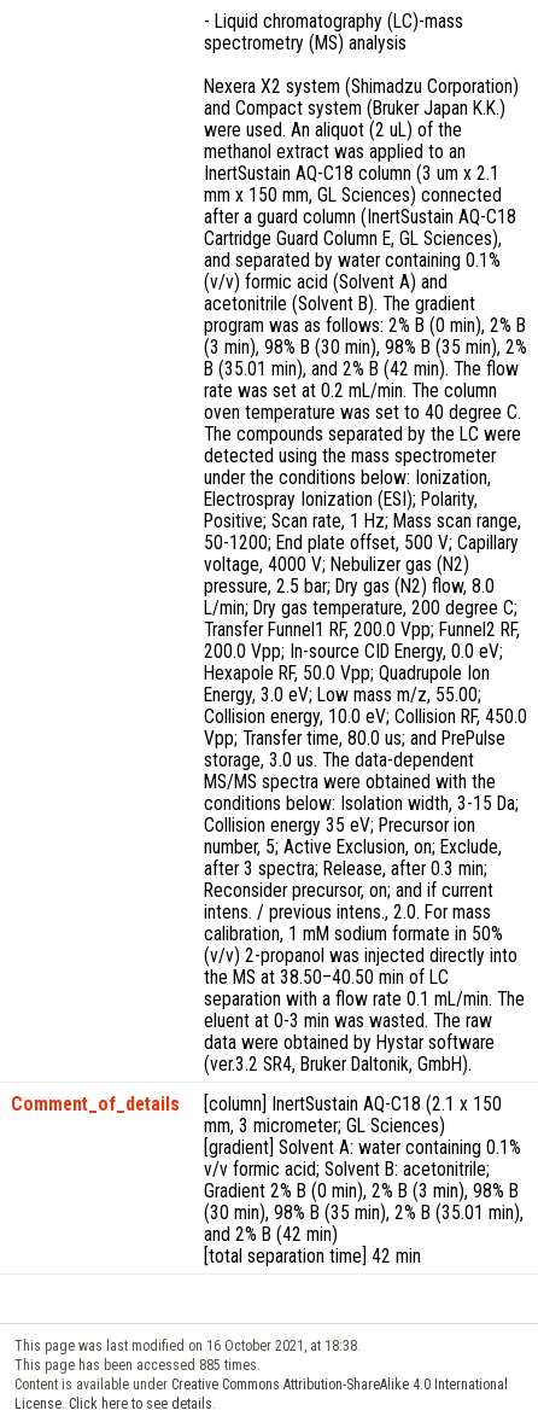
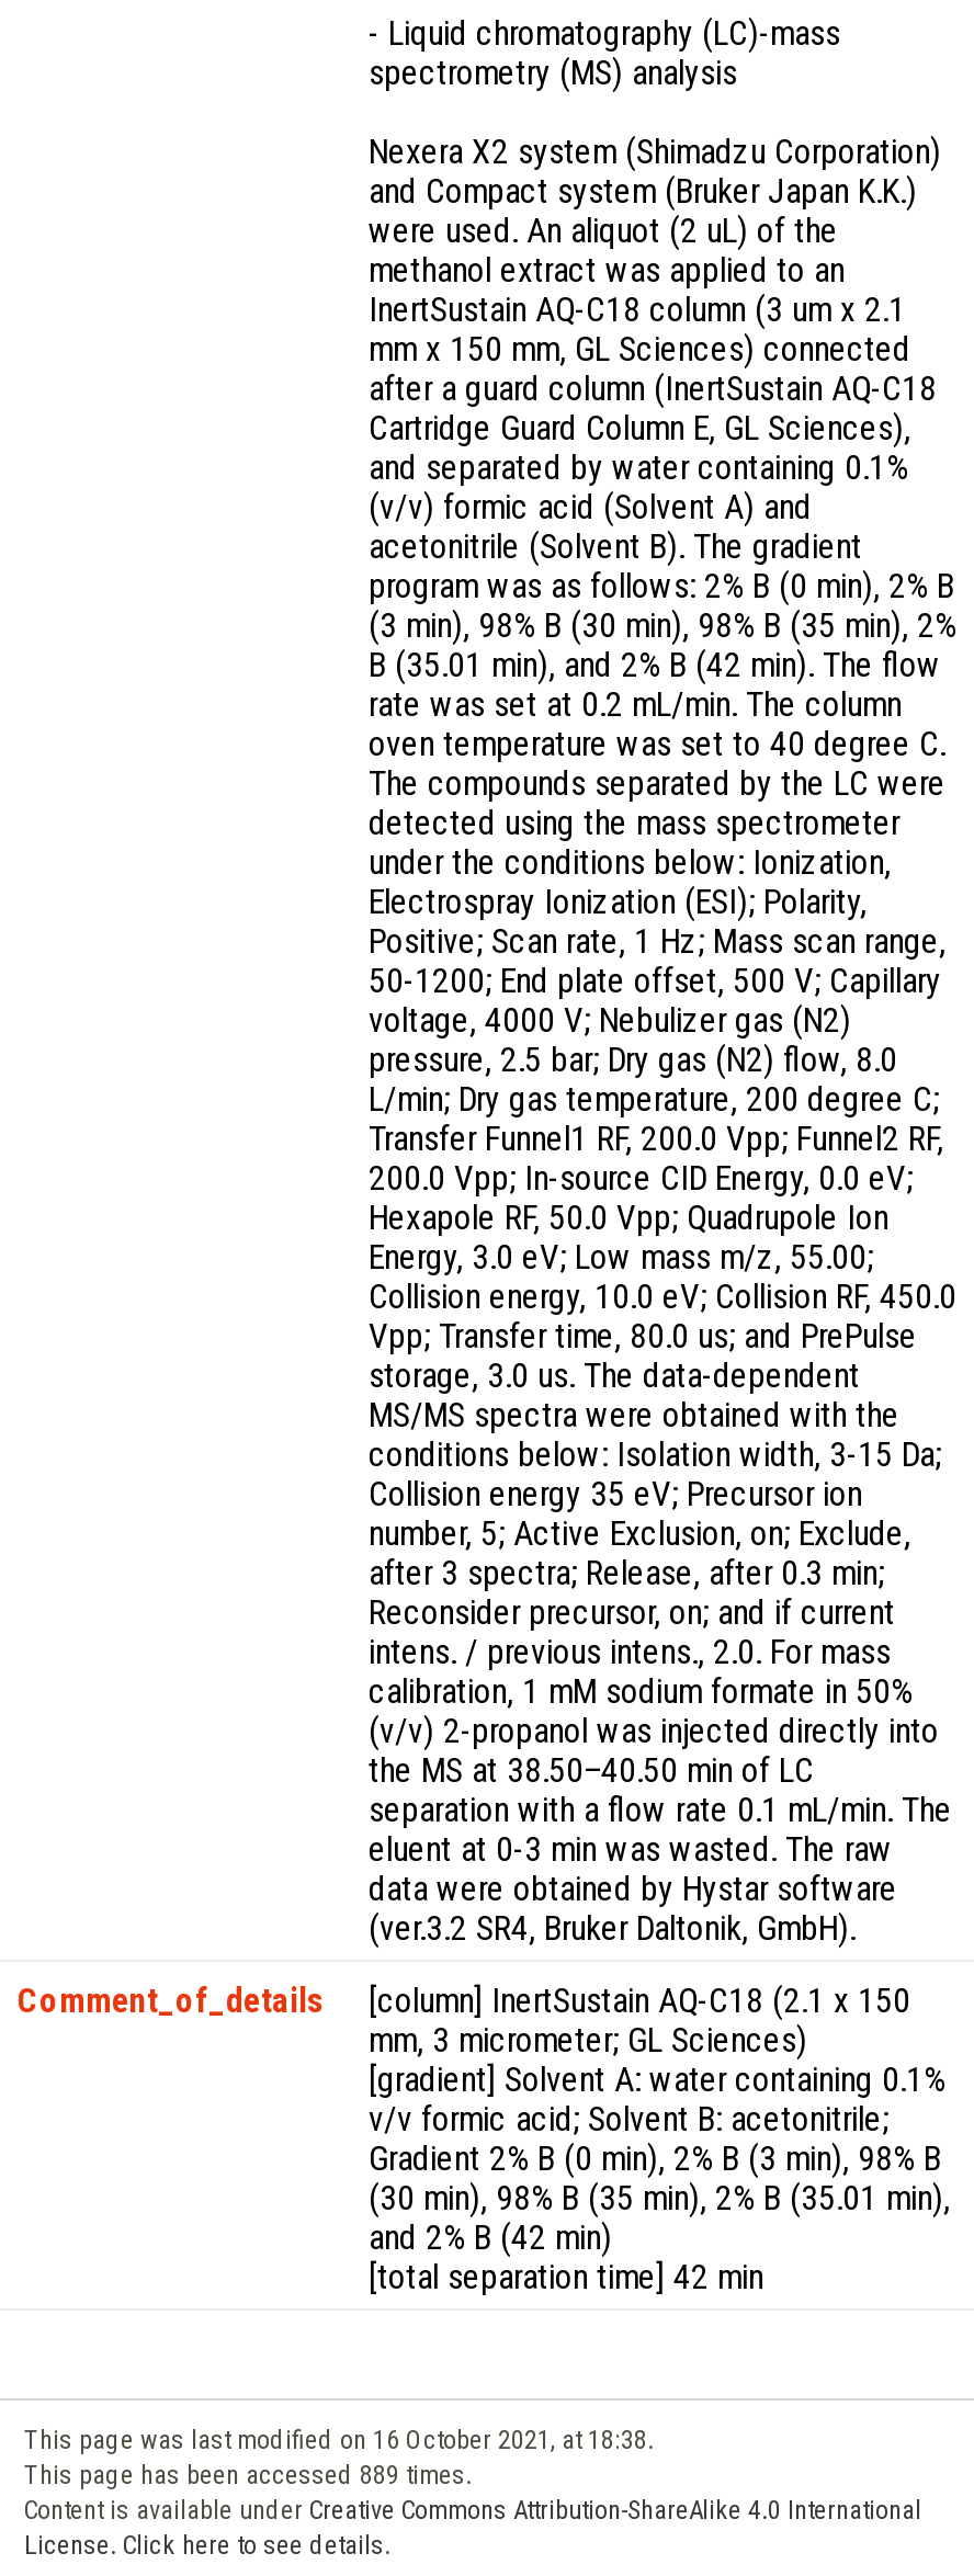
- This page has been accessed 885 times.
+ This page has been accessed 889 times.
